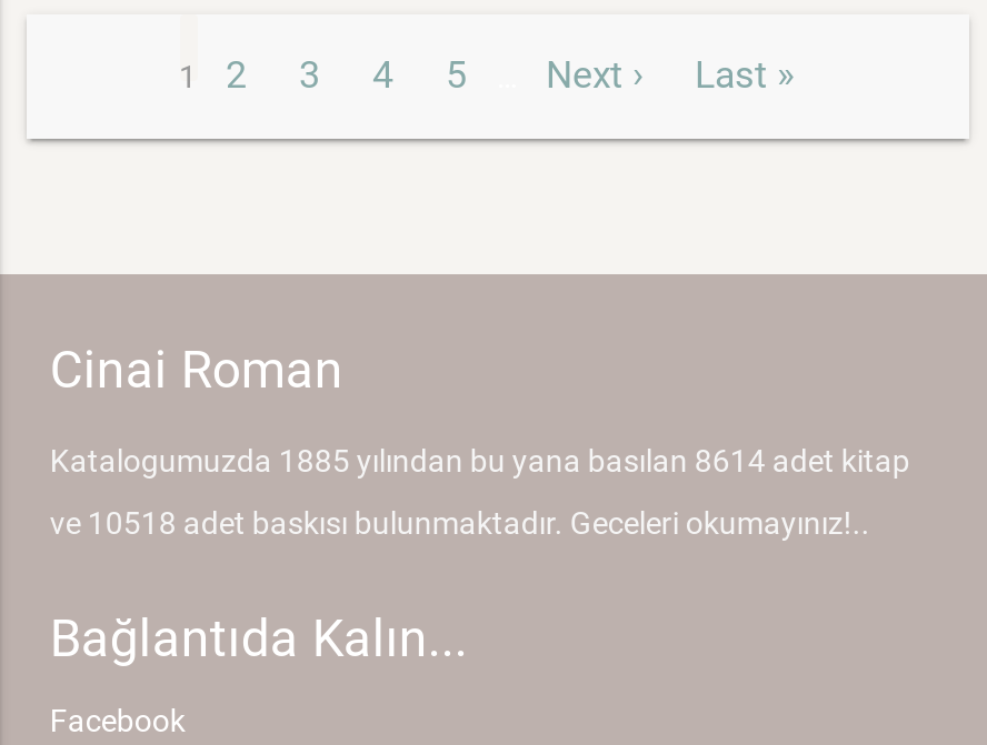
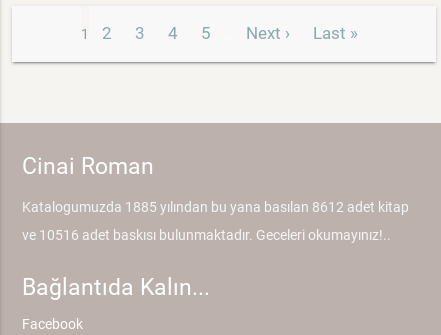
- Katalogumuzda 1885 yılından bu yana basılan 8614 adet kitap
+ Katalogumuzda 1885 yılından bu yana basılan 8612 adet kitap

- ve 10518 adet baskısı bulunmaktadır. Geceleri okumayınız!..
+ ve 10516 adet baskısı bulunmaktadır. Geceleri okumayınız!..
